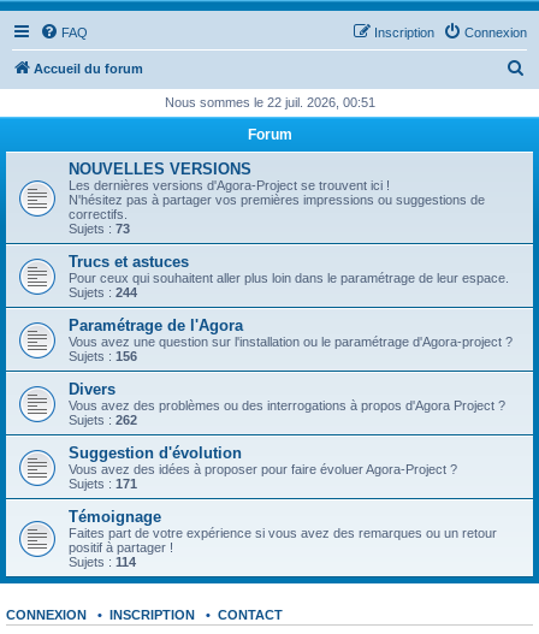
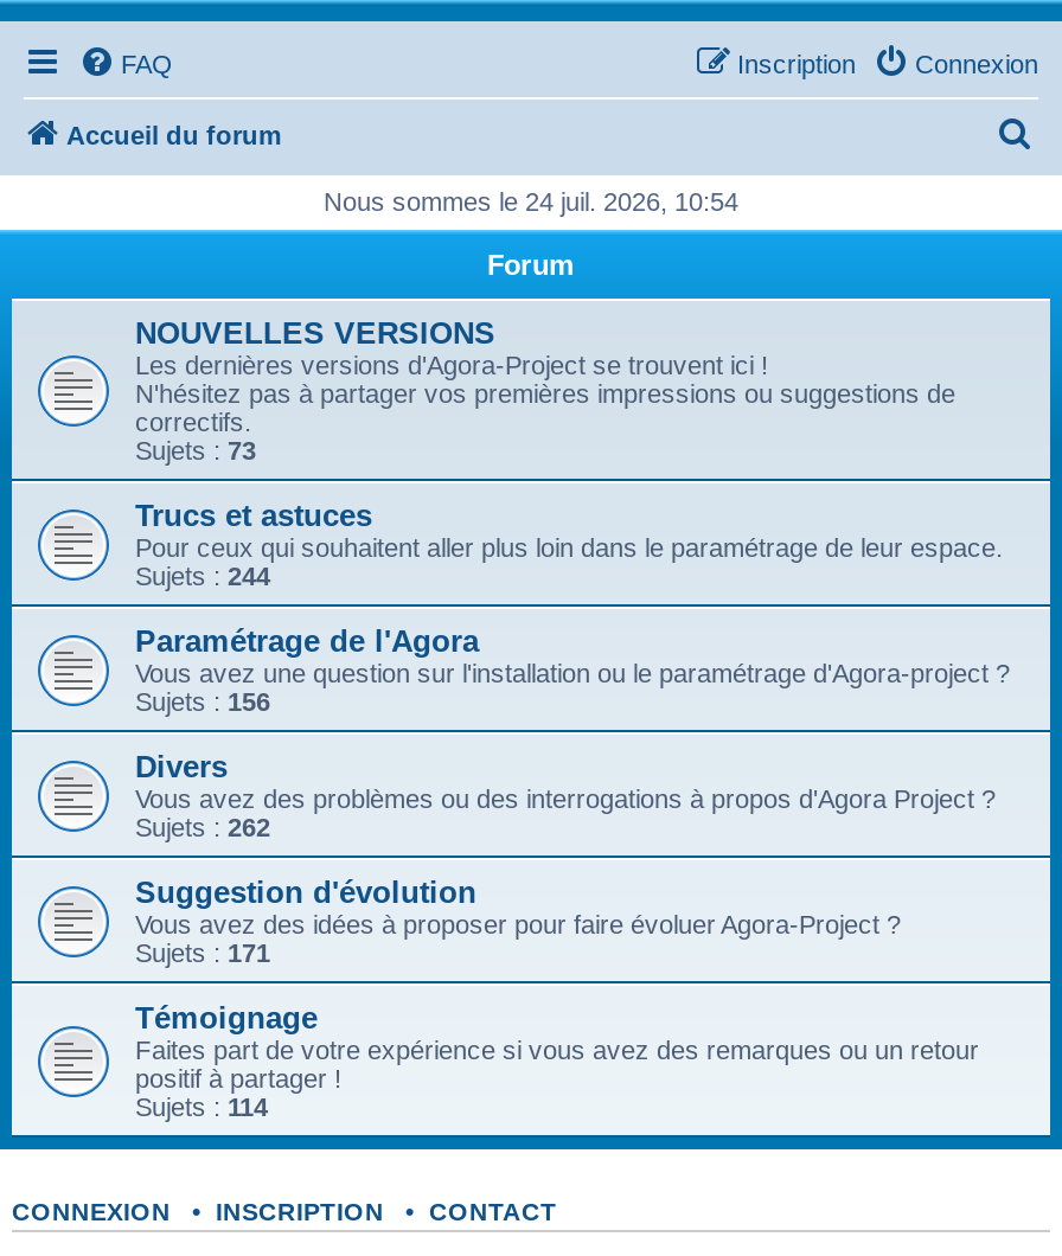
- Nous sommes le 22 juil. 2026, 00:51
+ Nous sommes le 24 juil. 2026, 10:54
